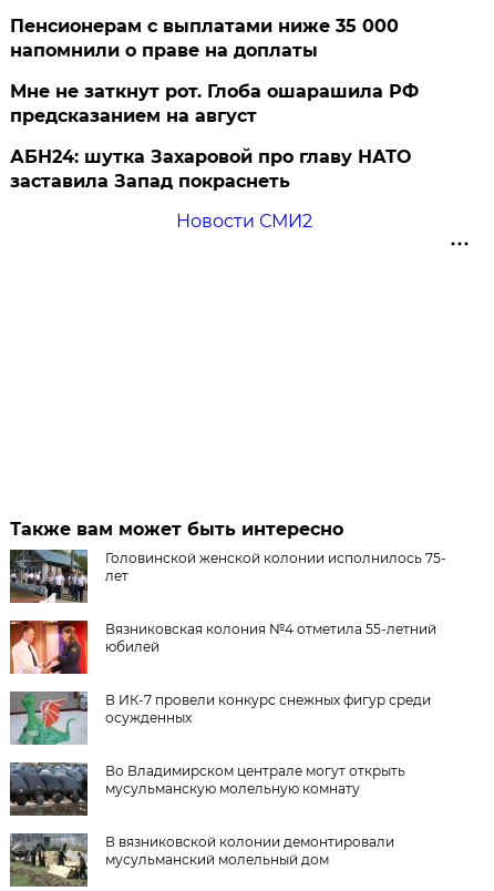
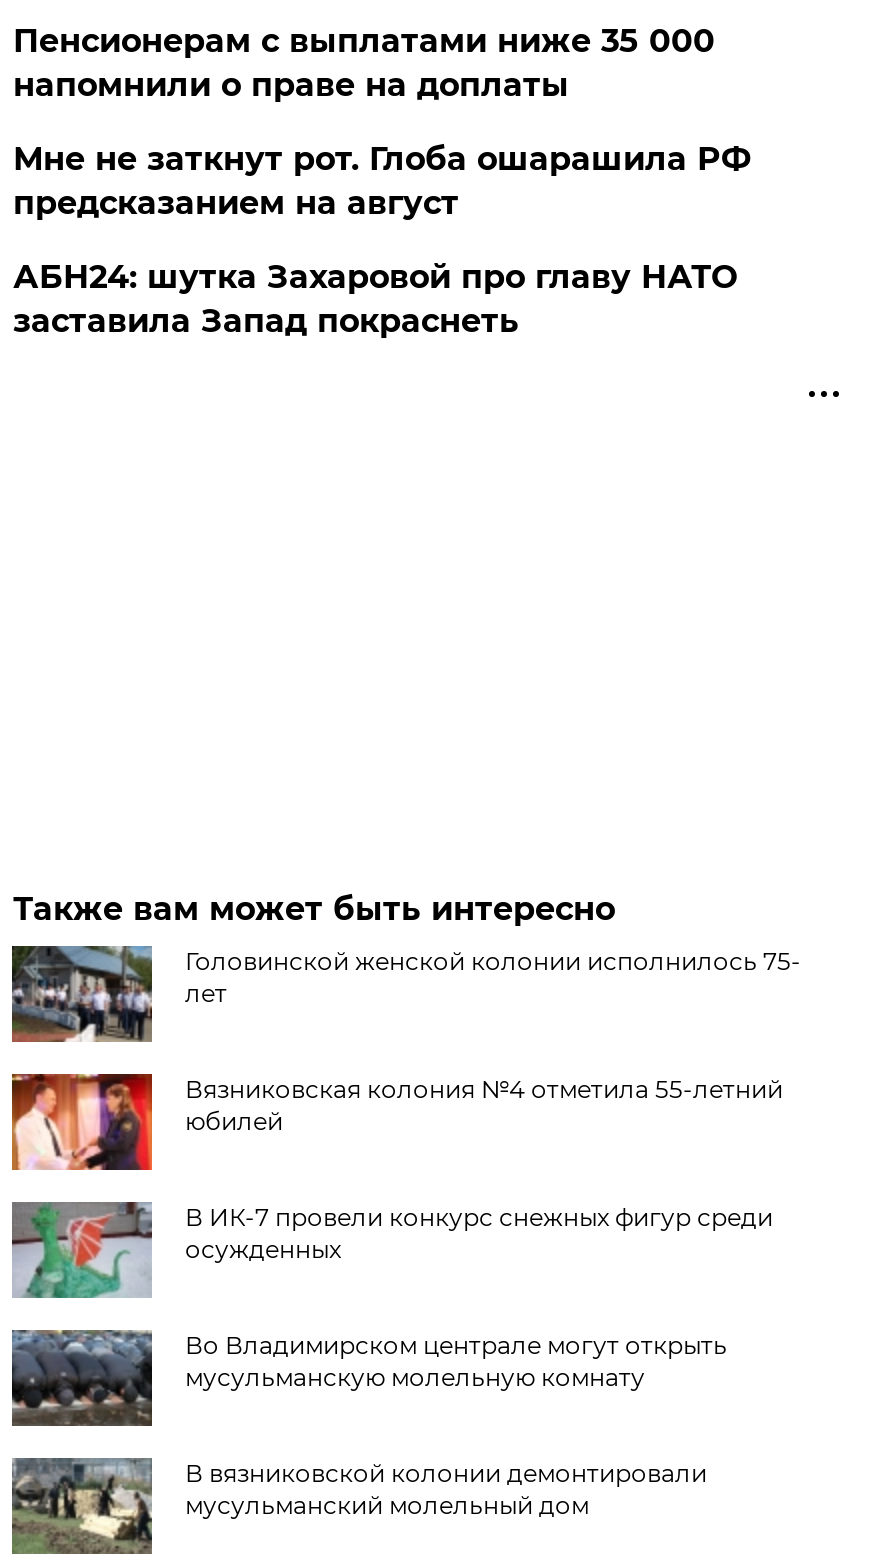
- Новости СМИ2
